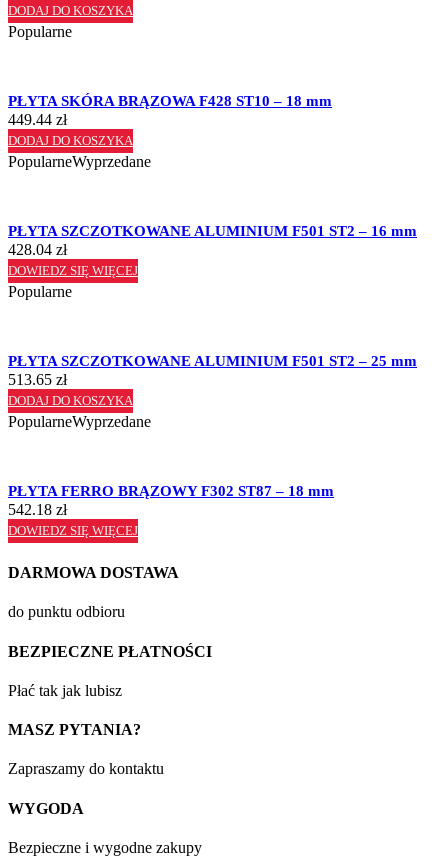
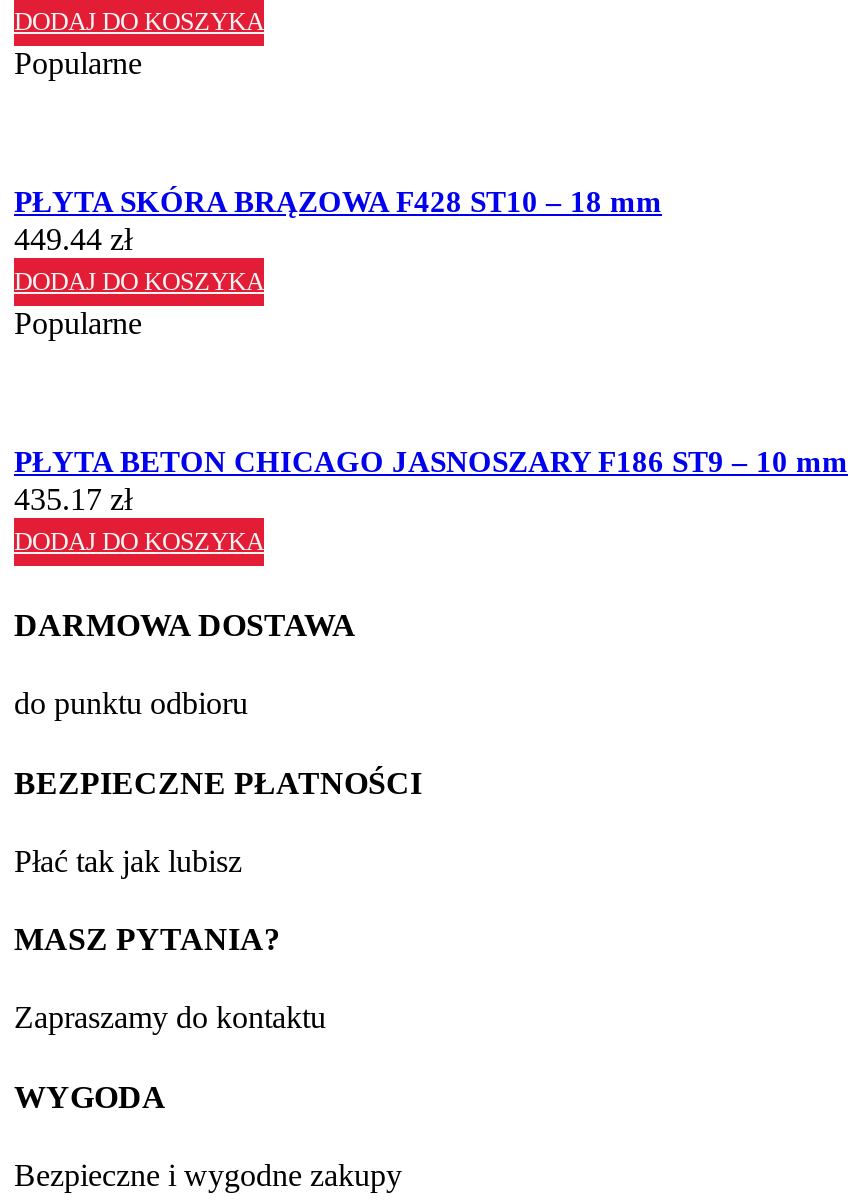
- PopularneWyprzedane

- PŁYTA SZCZOTKOWANE ALUMINIUM F501 ST2 – 16 mm
- 428.04 zł
- DOWIEDZ SIĘ WIĘCEJ

- PŁYTA SZCZOTKOWANE ALUMINIUM F501 ST2 – 25 mm
- 513.65 zł
+ PŁYTA BETON CHICAGO JASNOSZARY F186 ST9 – 10 mm
+ 435.17 zł

- PopularneWyprzedane

- PŁYTA FERRO BRĄZOWY F302 ST87 – 18 mm
- 542.18 zł
- DOWIEDZ SIĘ WIĘCEJ
